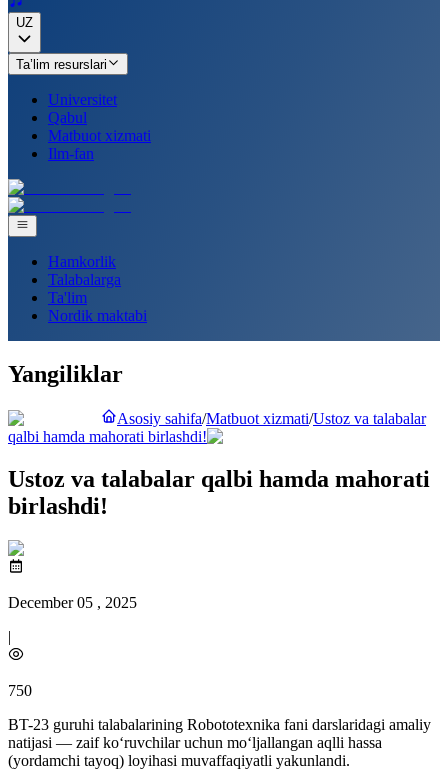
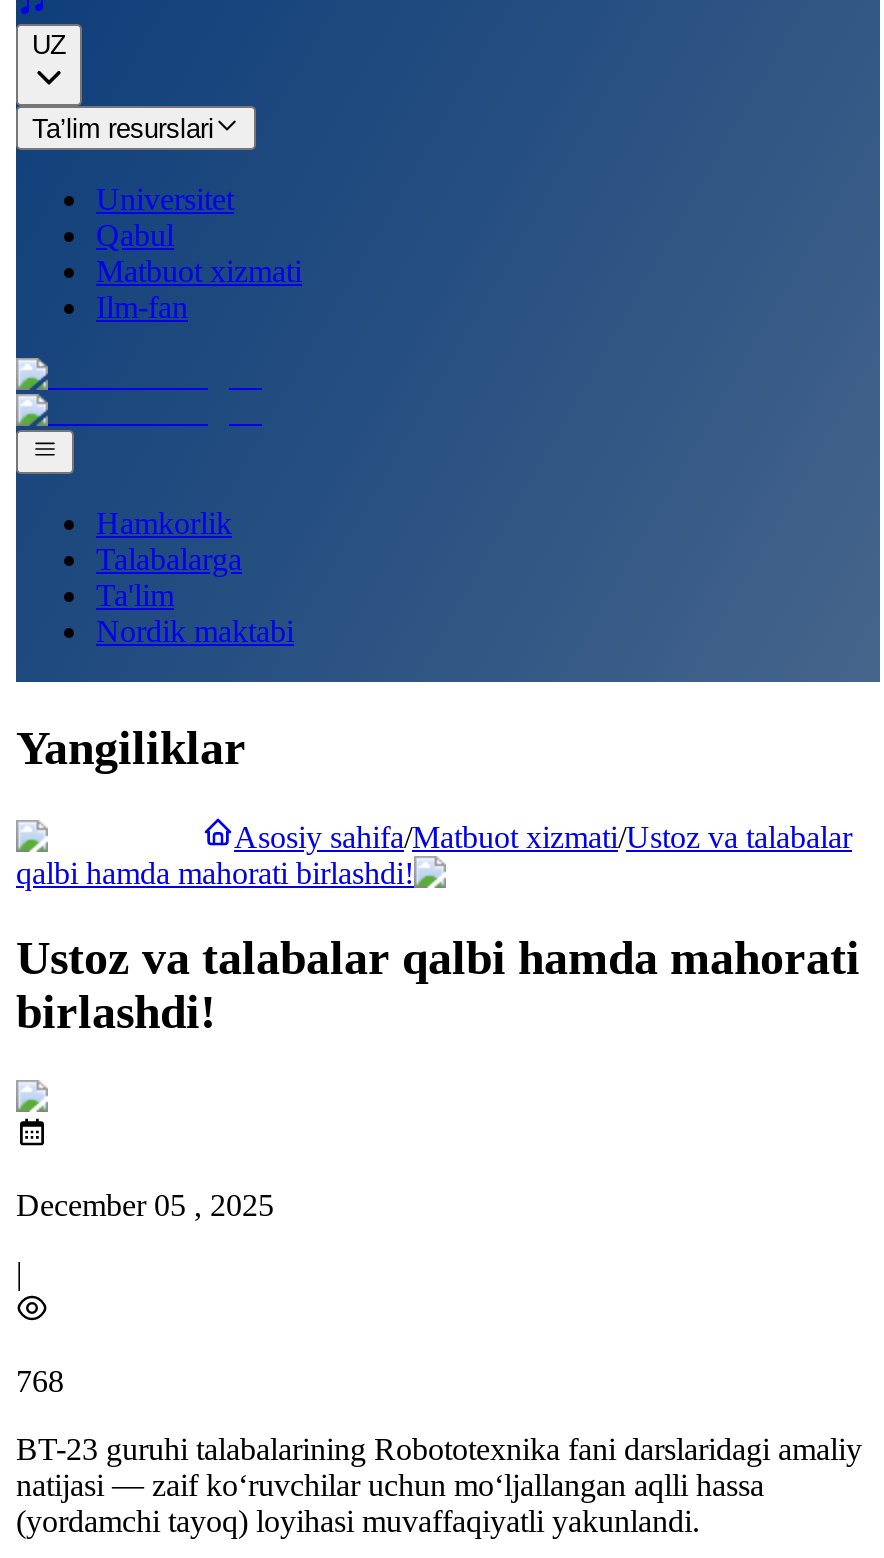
- 750
+ 768
